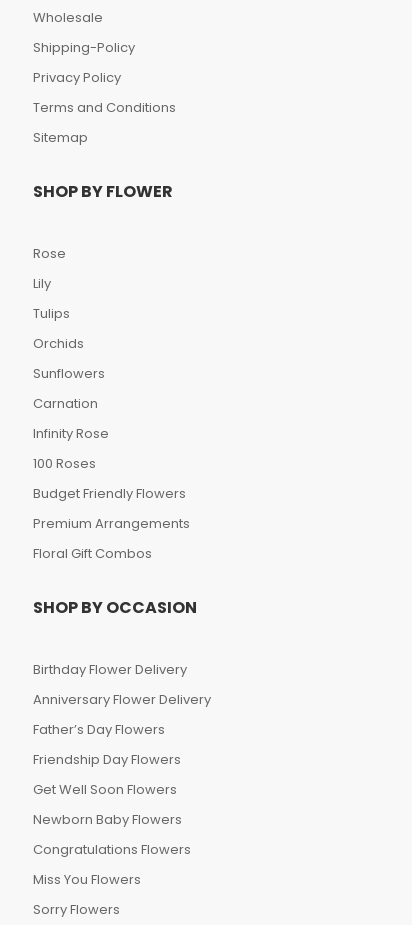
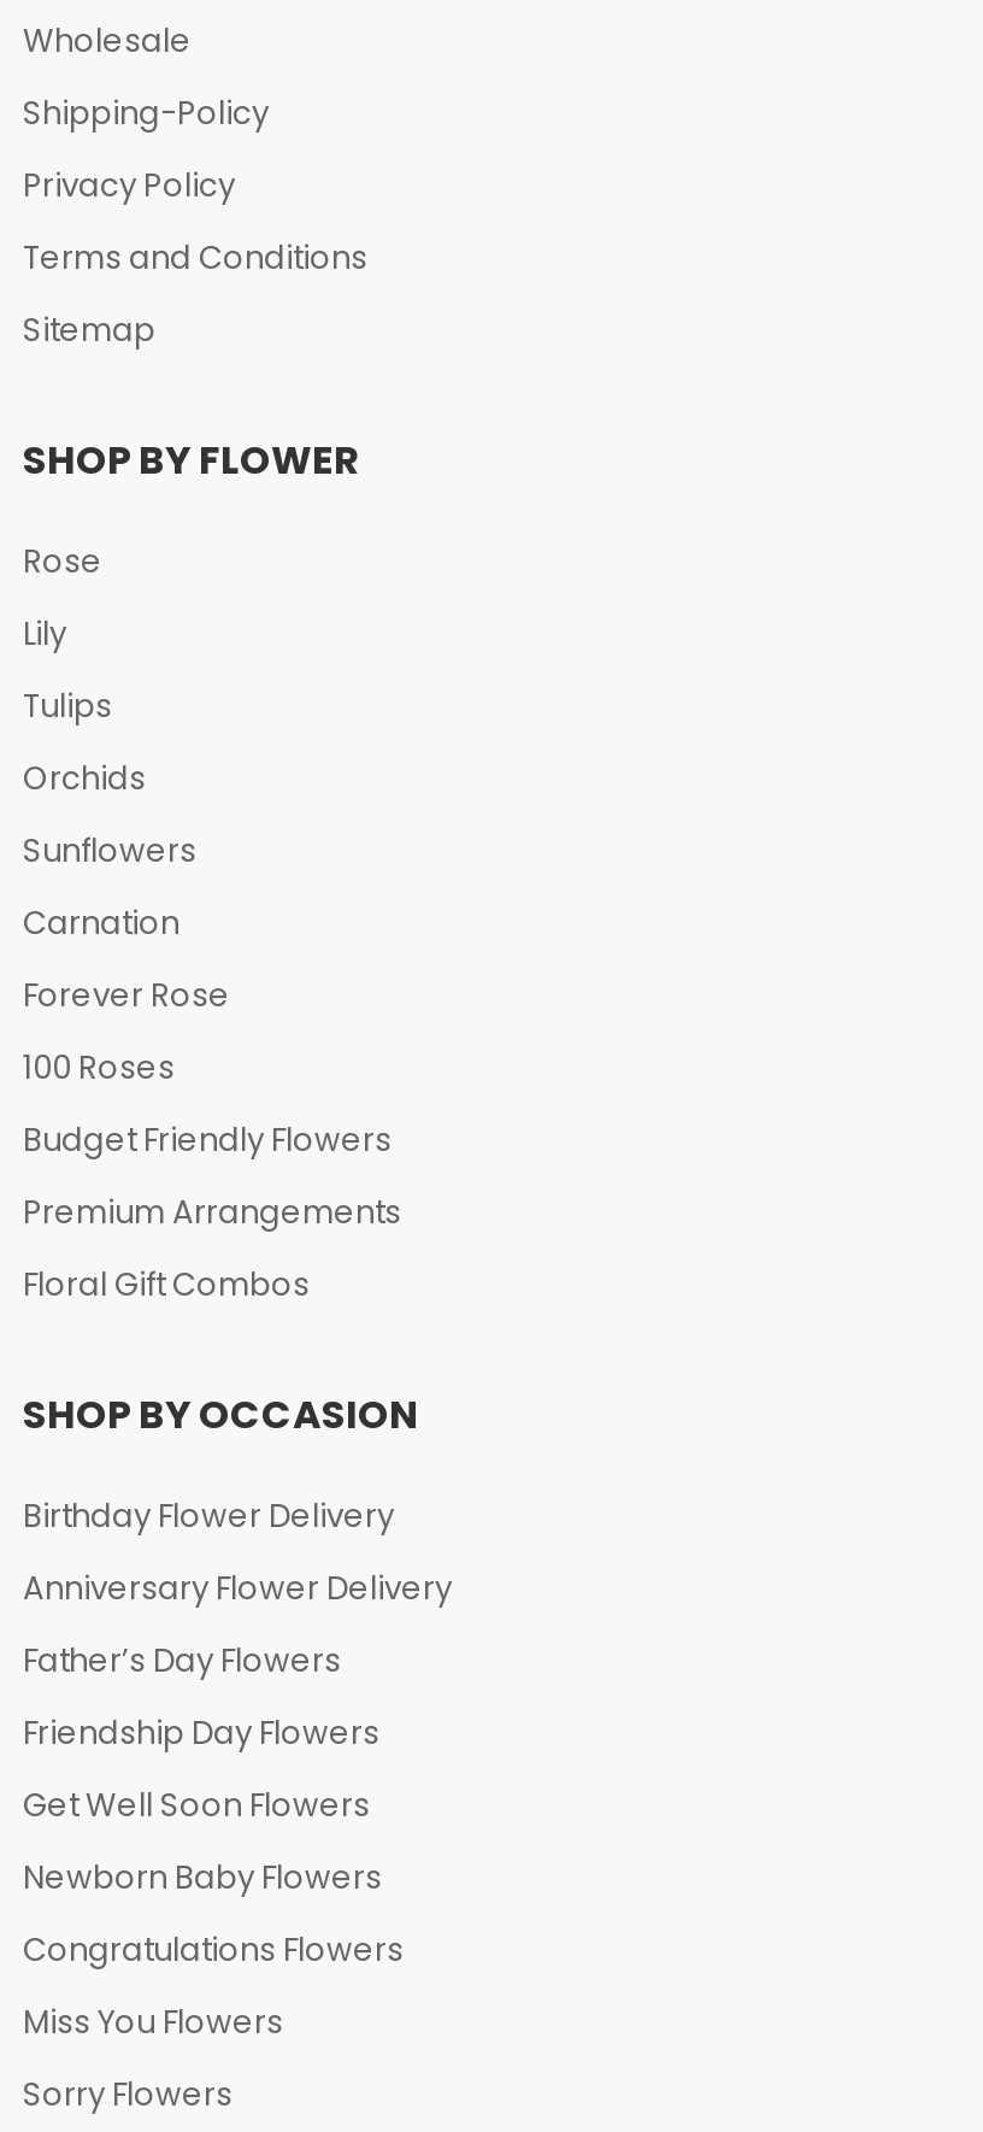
- Infinity Rose
+ Forever Rose
